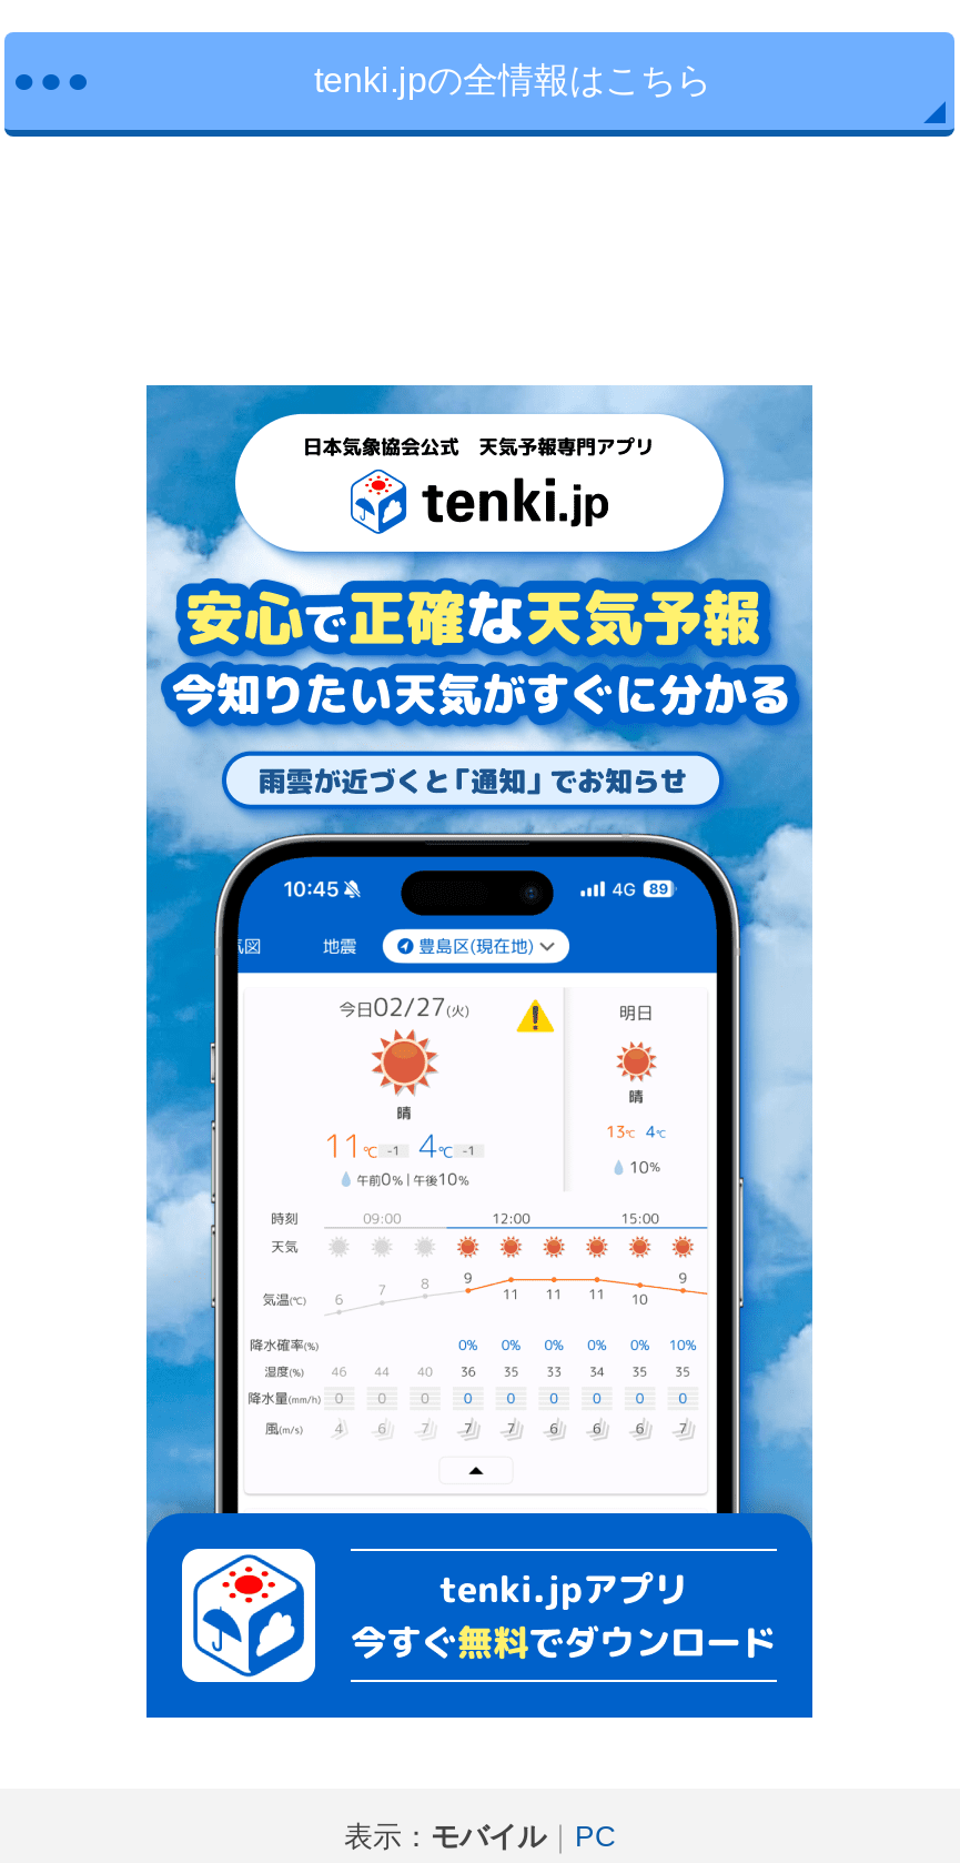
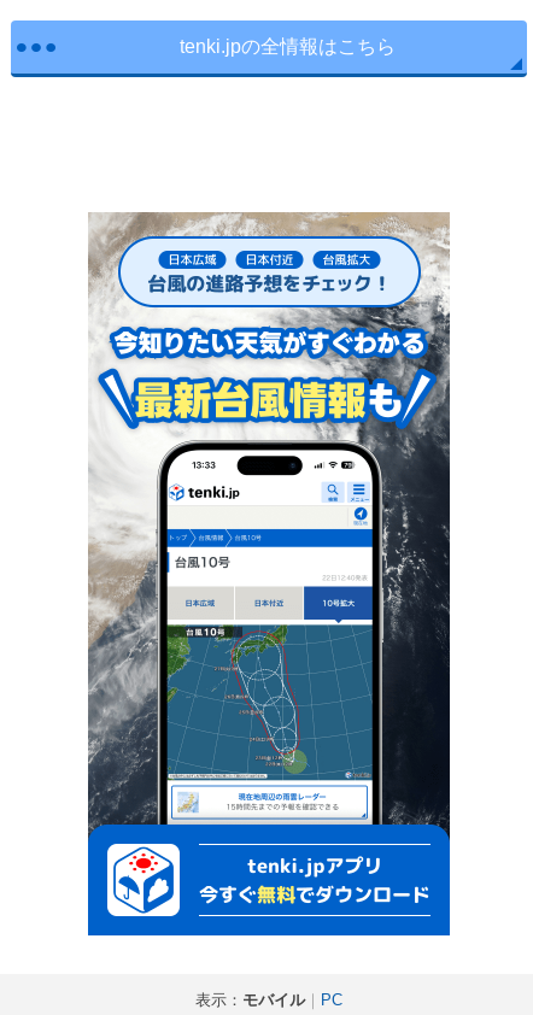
- [image]
+ [image]
